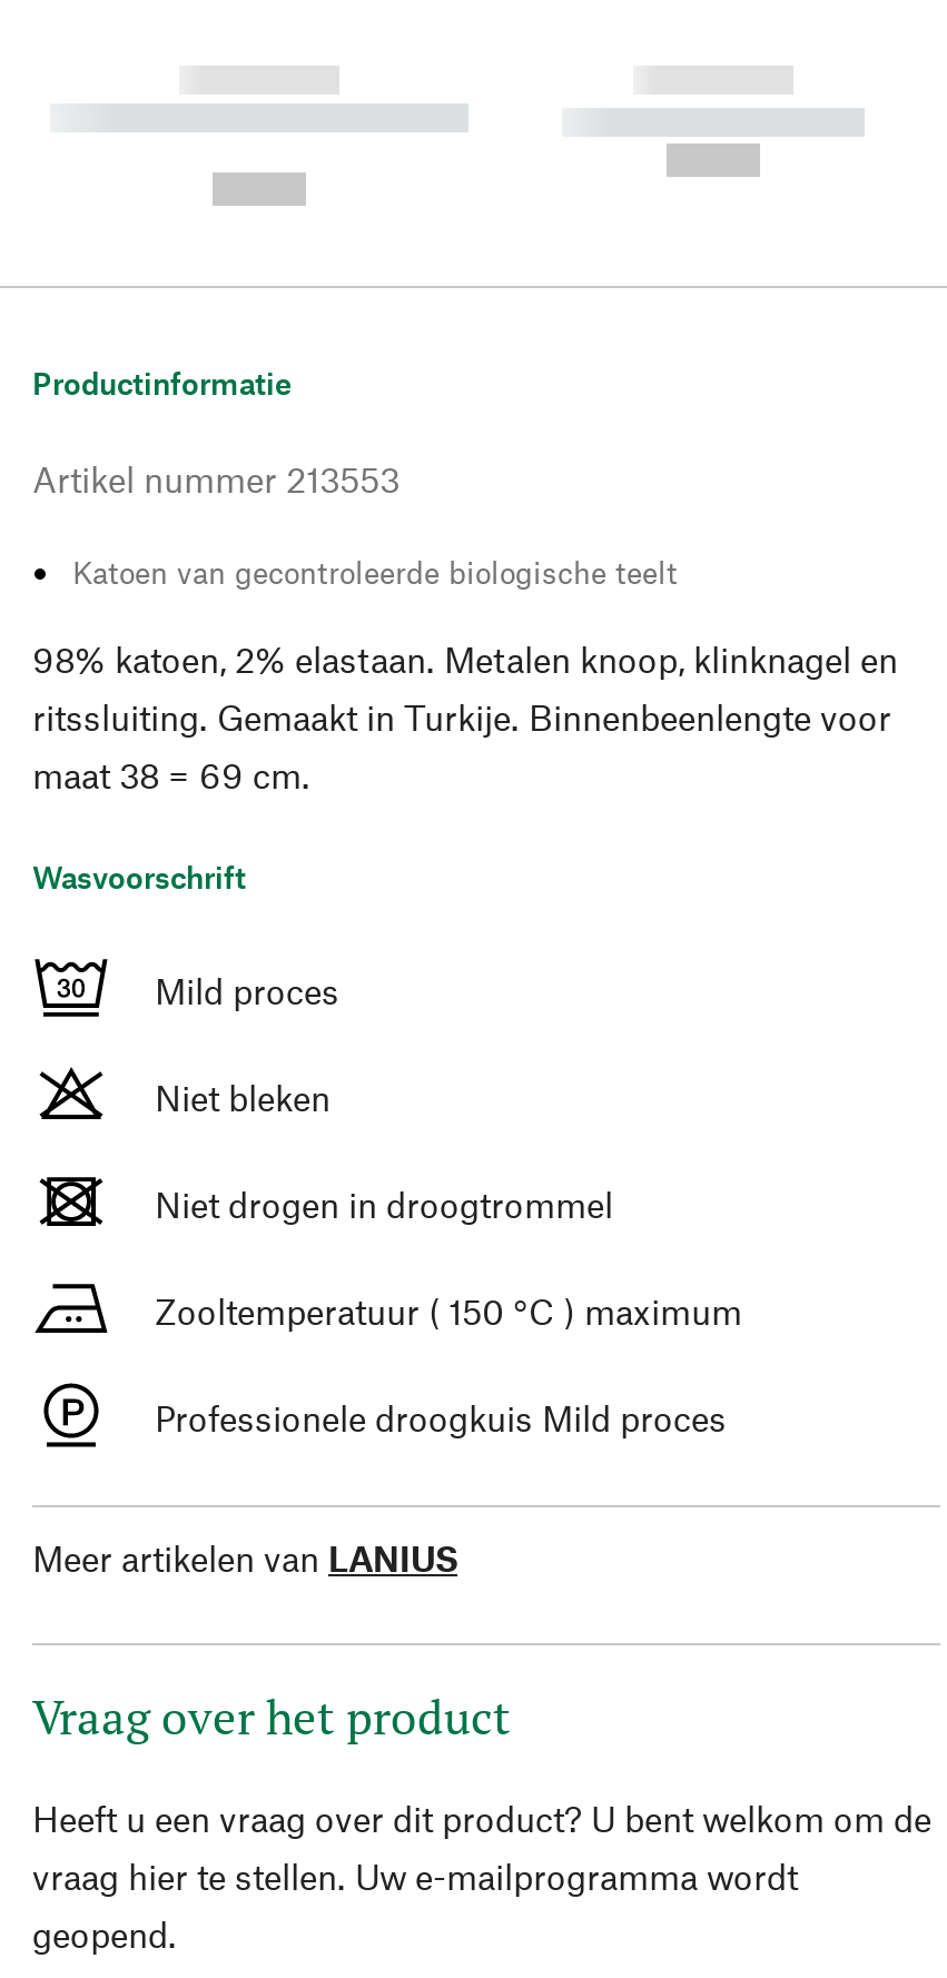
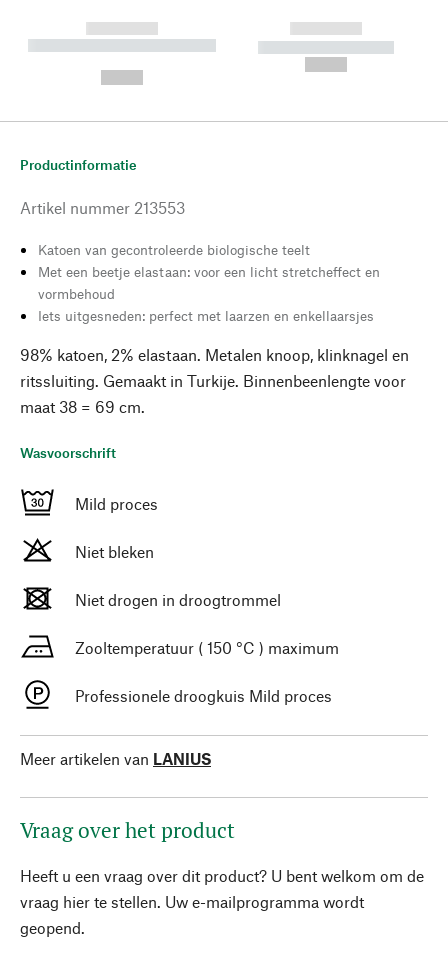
+ Met een beetje elastaan: voor een licht stretcheffect en
+ vormbehoud
+ Iets uitgesneden: perfect met laarzen en enkellaarsjes
